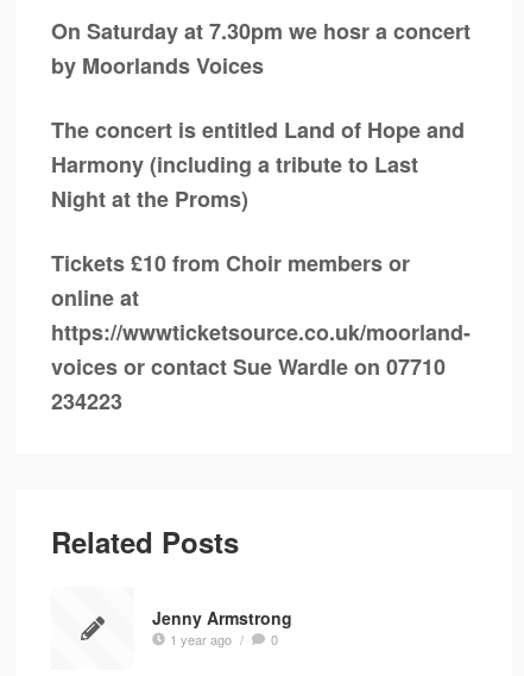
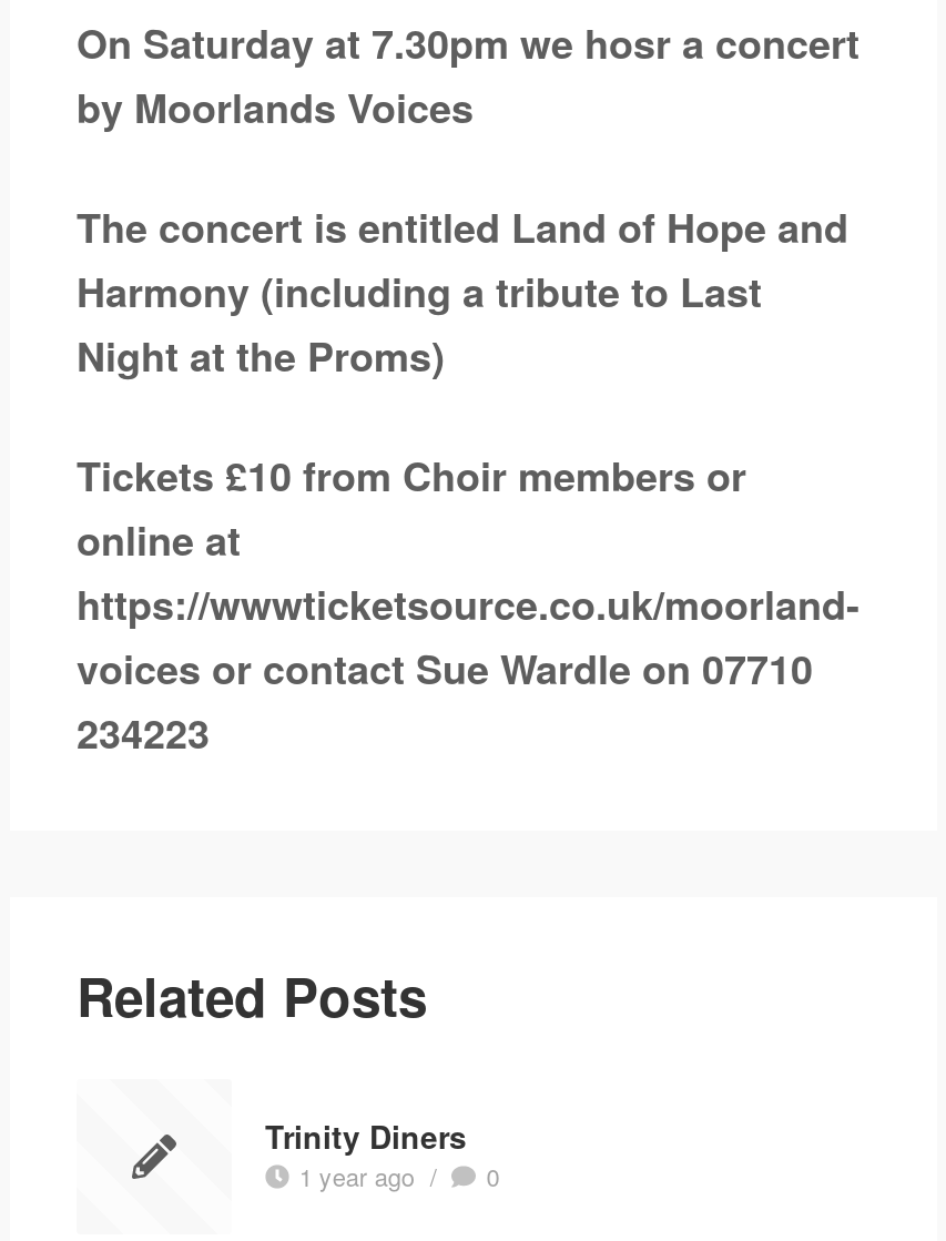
- Jenny Armstrong
+ Trinity Diners
